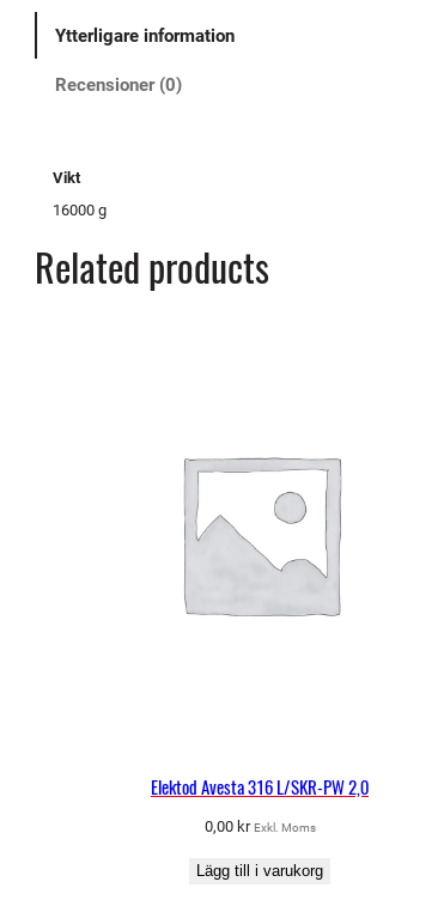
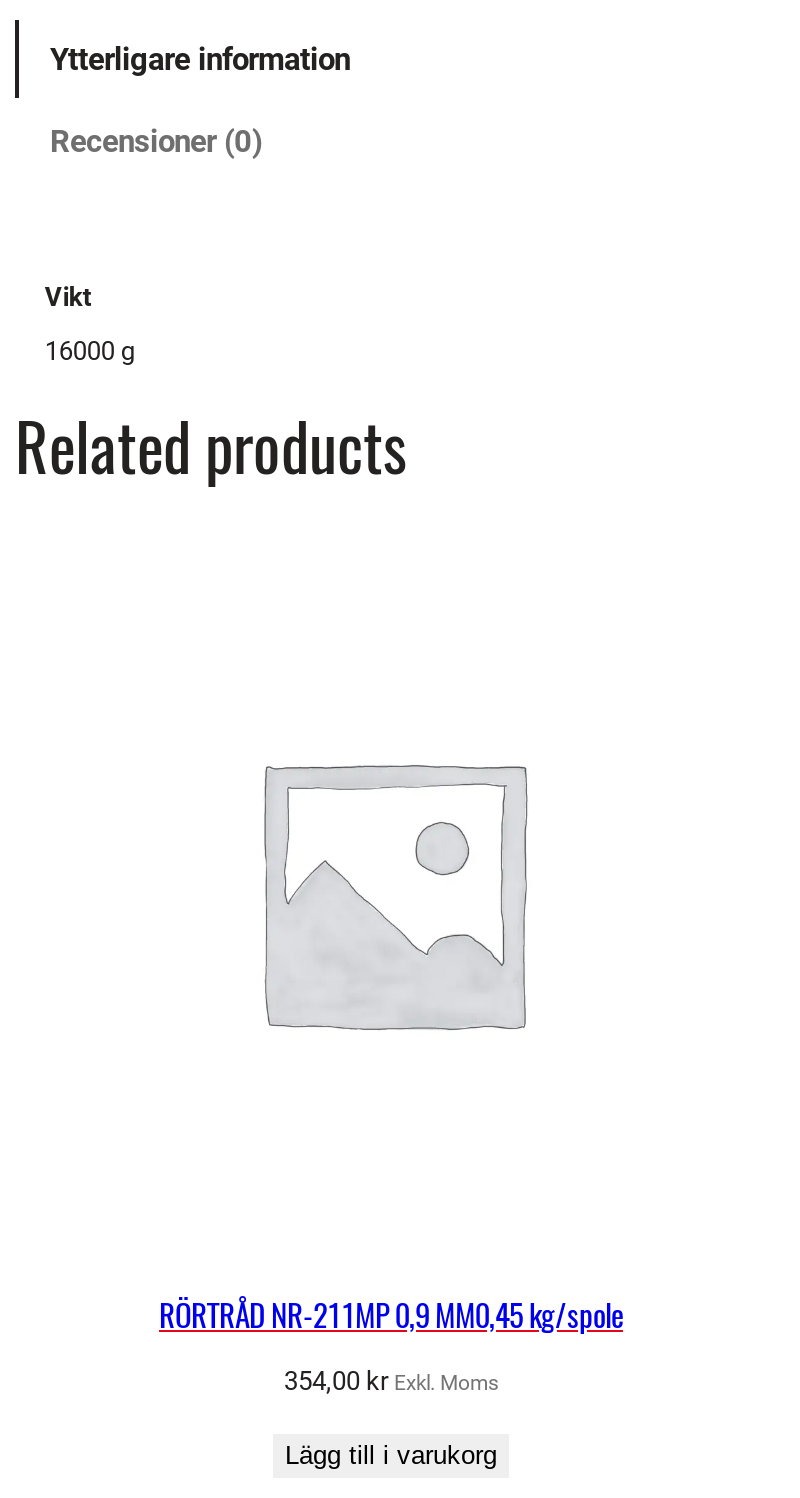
- Elektod Avesta 316 L/SKR-PW 2,0
+ RÖRTRÅD NR-211MP 0,9 MM0,45 kg/spole

- 0,00 kr Exkl. Moms
+ 354,00 kr Exkl. Moms
